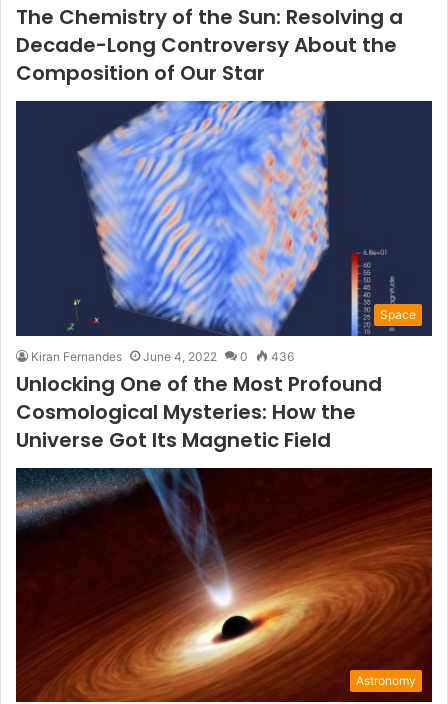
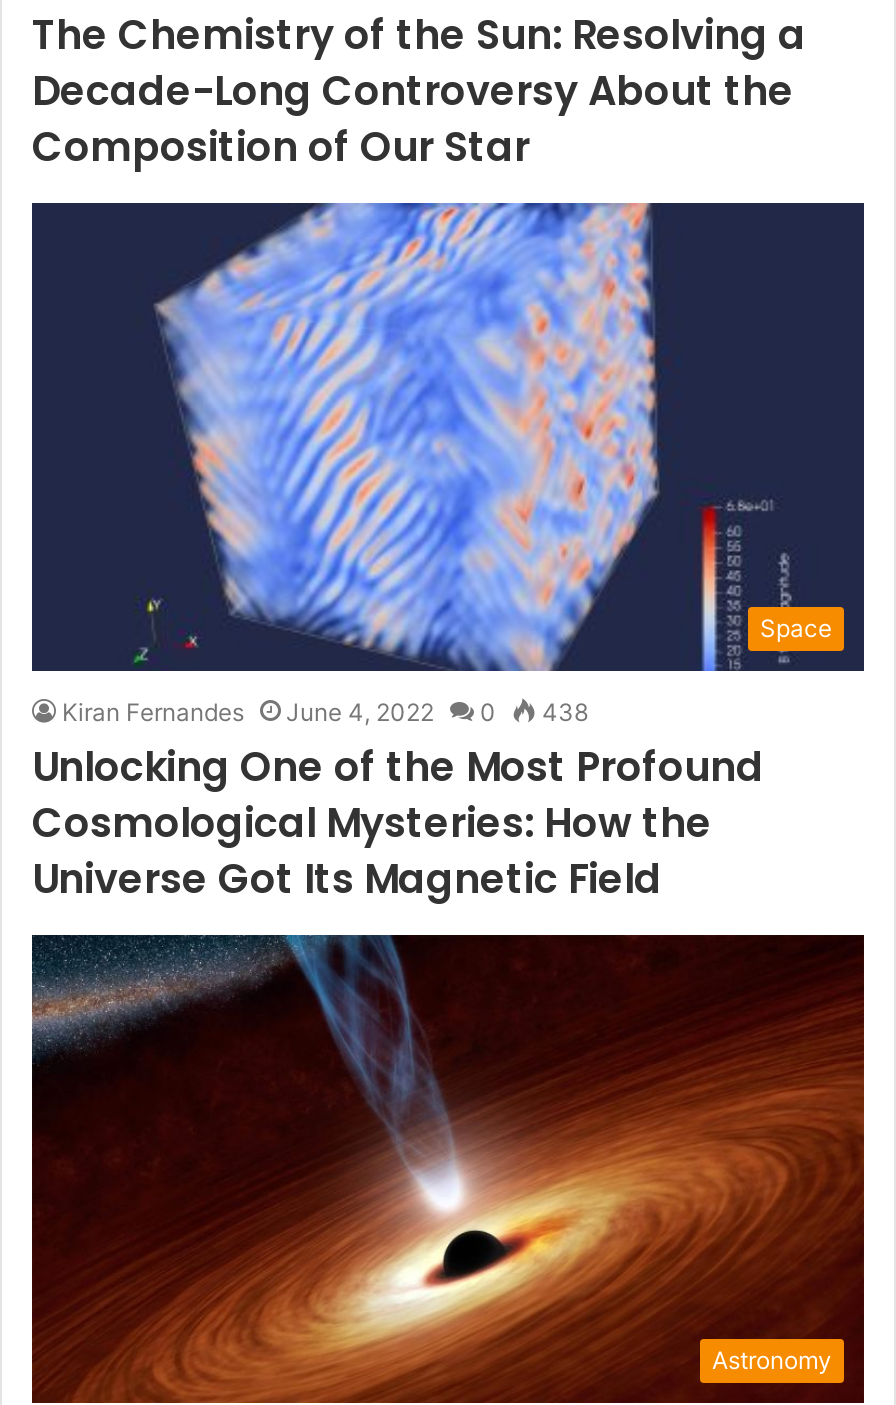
- Kiran Fernandes June 4, 2022 0 436
+ Kiran Fernandes June 4, 2022 0 438
